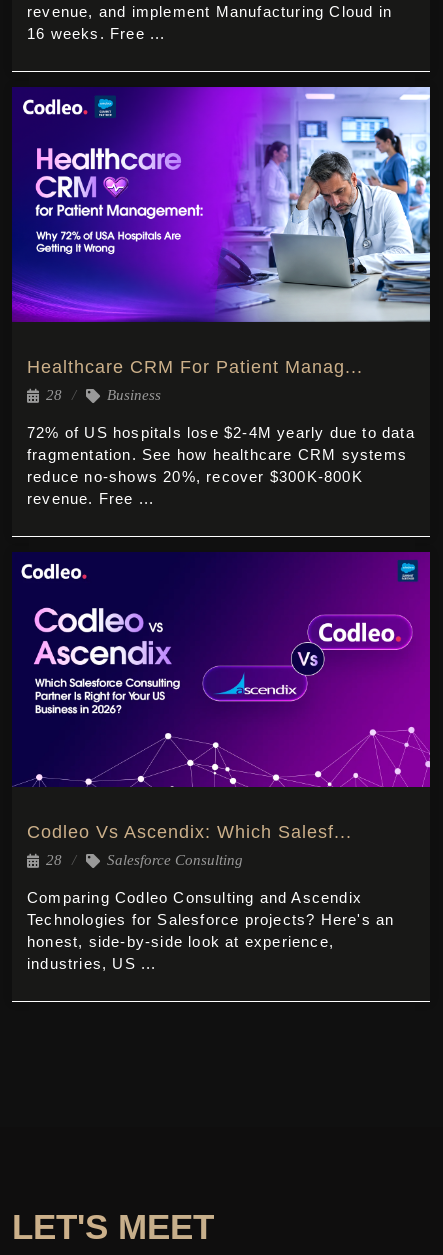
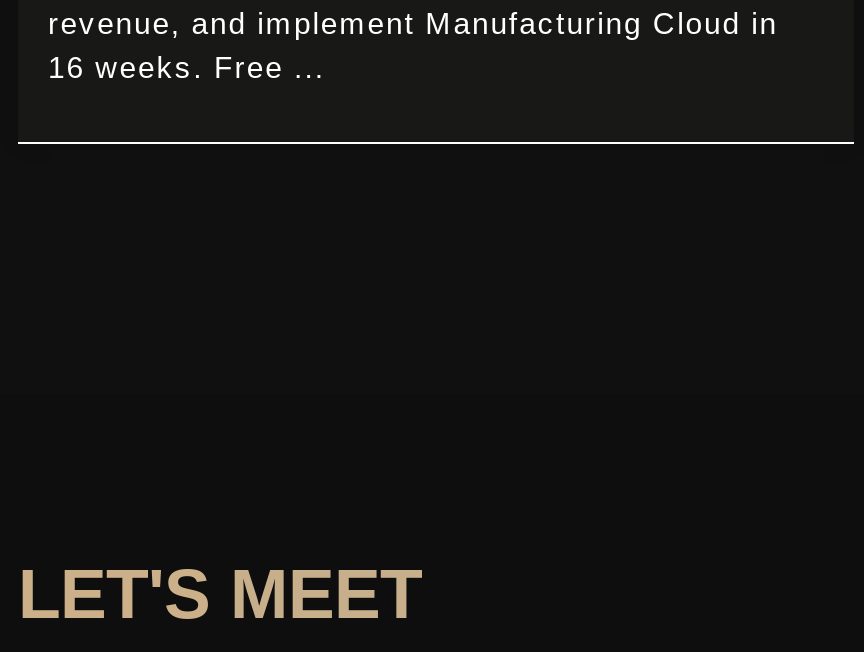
- [image]
- Healthcare CRM For Patient Manag...
- 28
- Business
- 72% of US hospitals lose $2-4M yearly due to data
- fragmentation. See how healthcare CRM systems
- reduce no-shows 20%, recover $300K-800K
- revenue. Free ...

- [image]
- Codleo Vs Ascendix: Which Salesf...
- 28
- Salesforce Consulting
- Comparing Codleo Consulting and Ascendix
- Technologies for Salesforce projects? Here's an
- honest, side-by-side look at experience,
- industries, US ...
